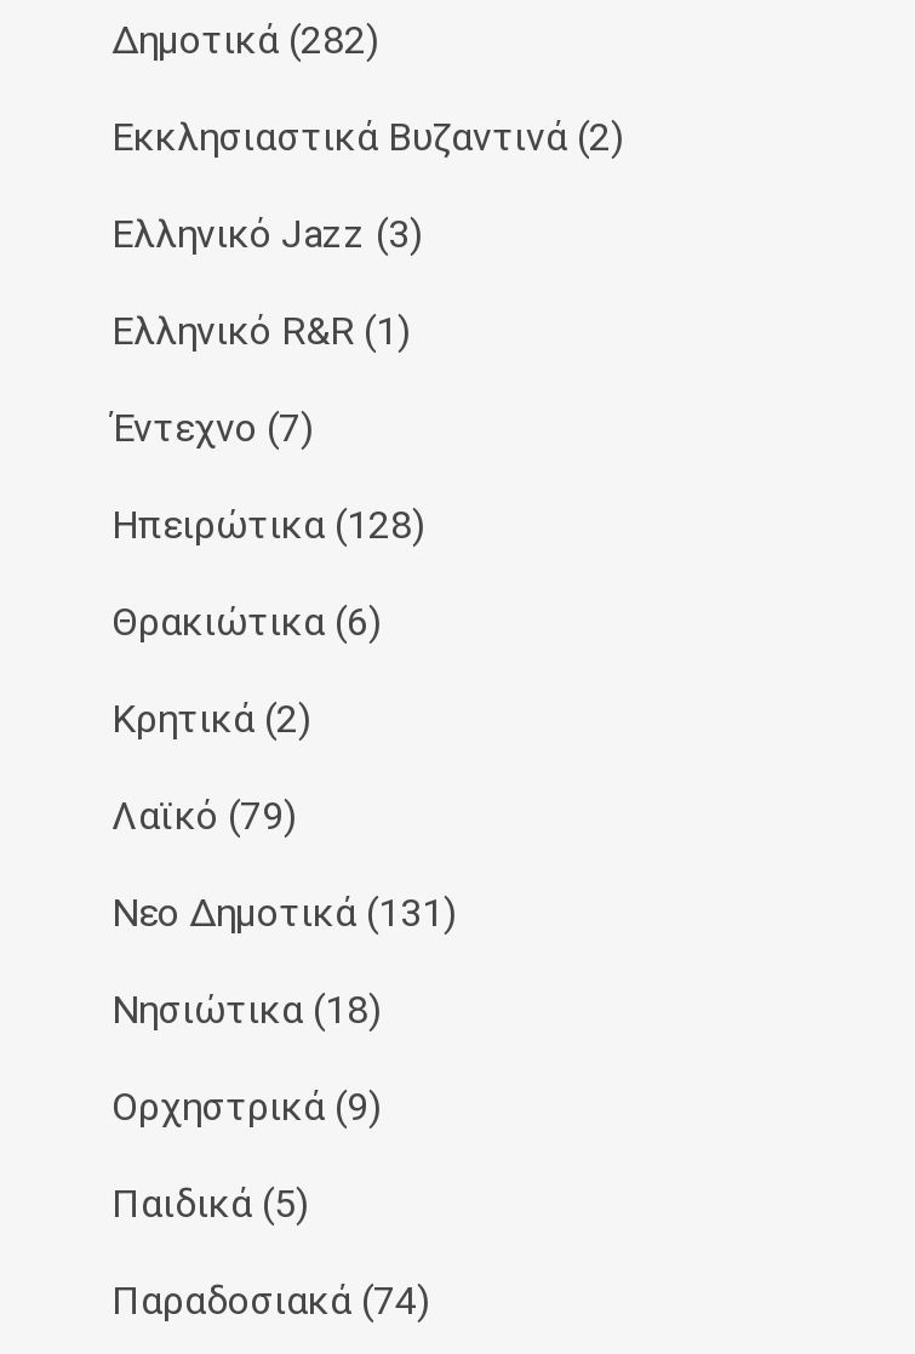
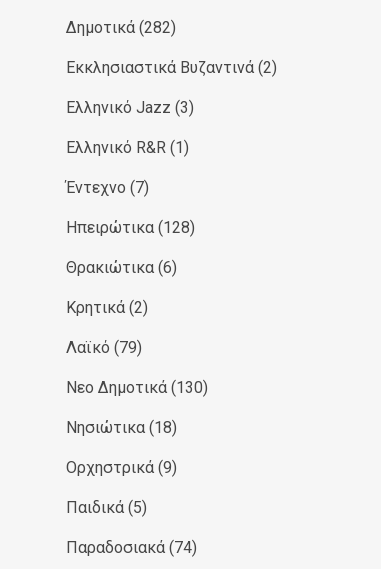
- Νεο Δημοτικά (131)
+ Νεο Δημοτικά (130)
